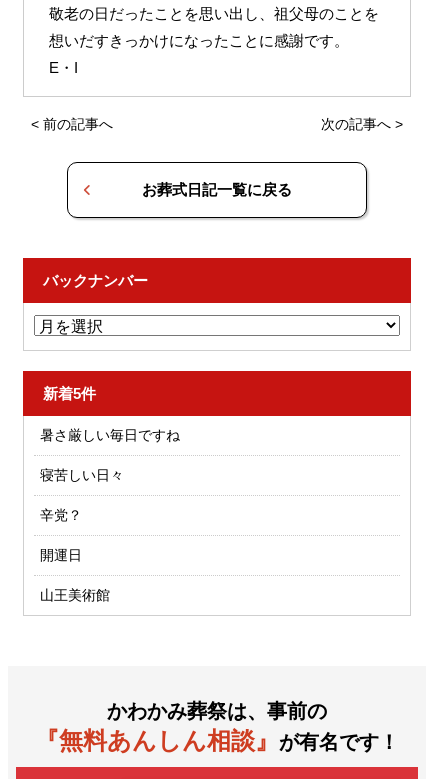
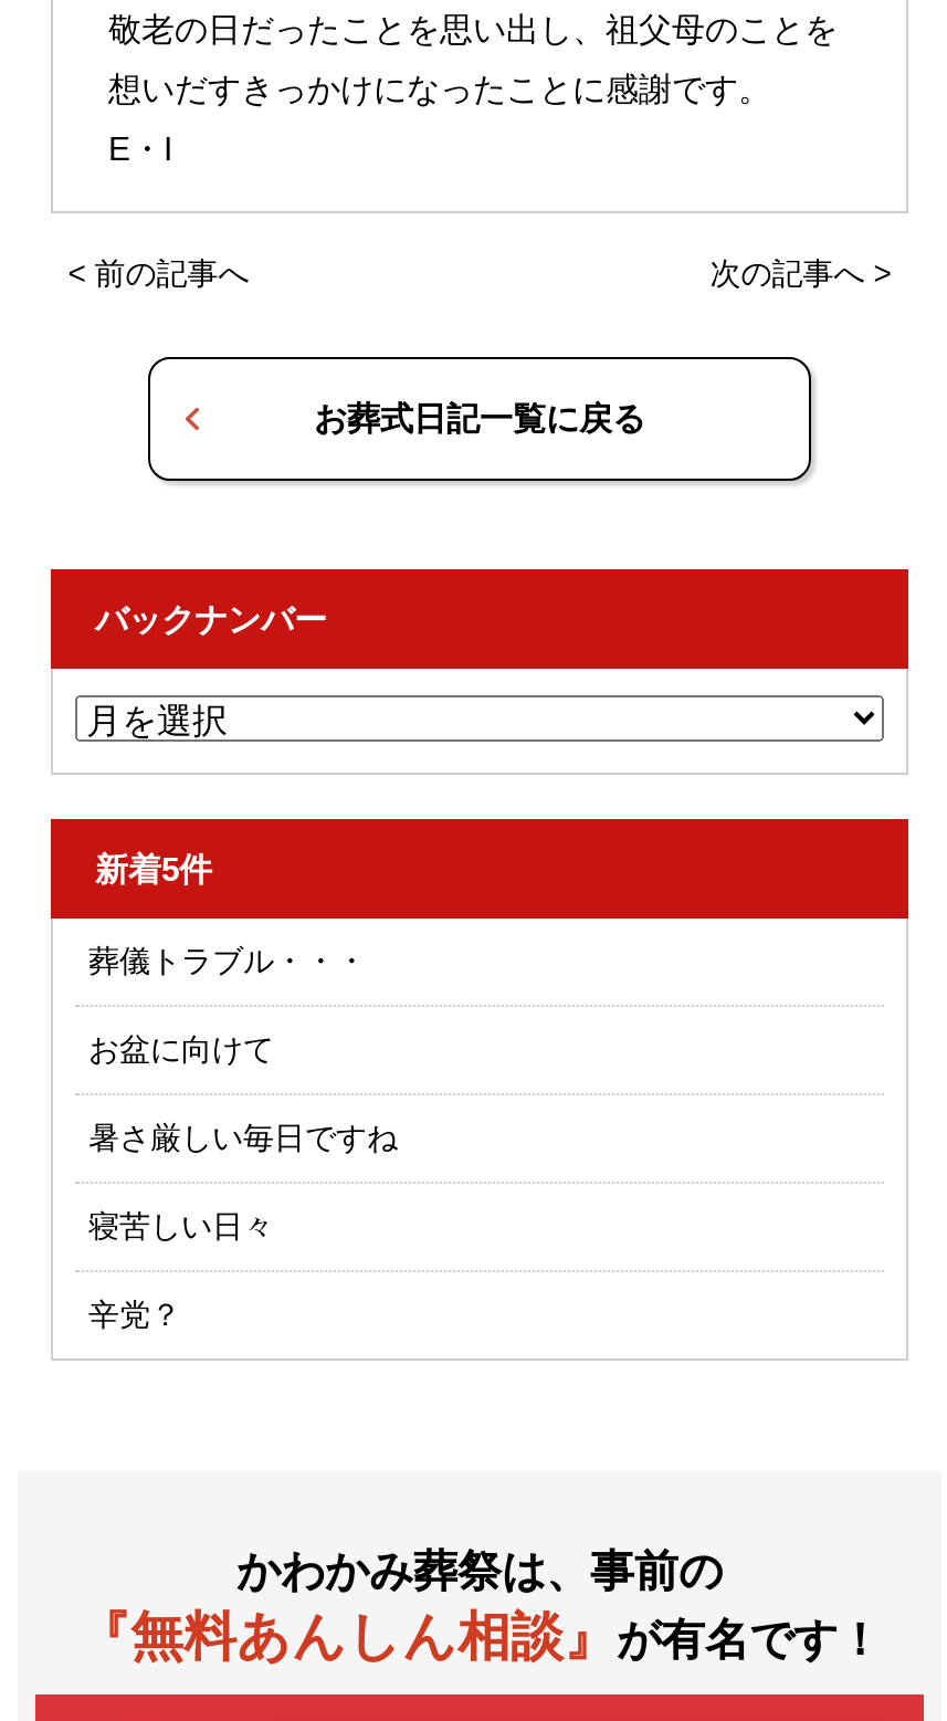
+ 葬儀トラブル・・・
+ お盆に向けて

moved down: 暑さ厳しい毎日ですね | 寝苦しい日々 | 辛党？

- 開運日
- 山王美術館
